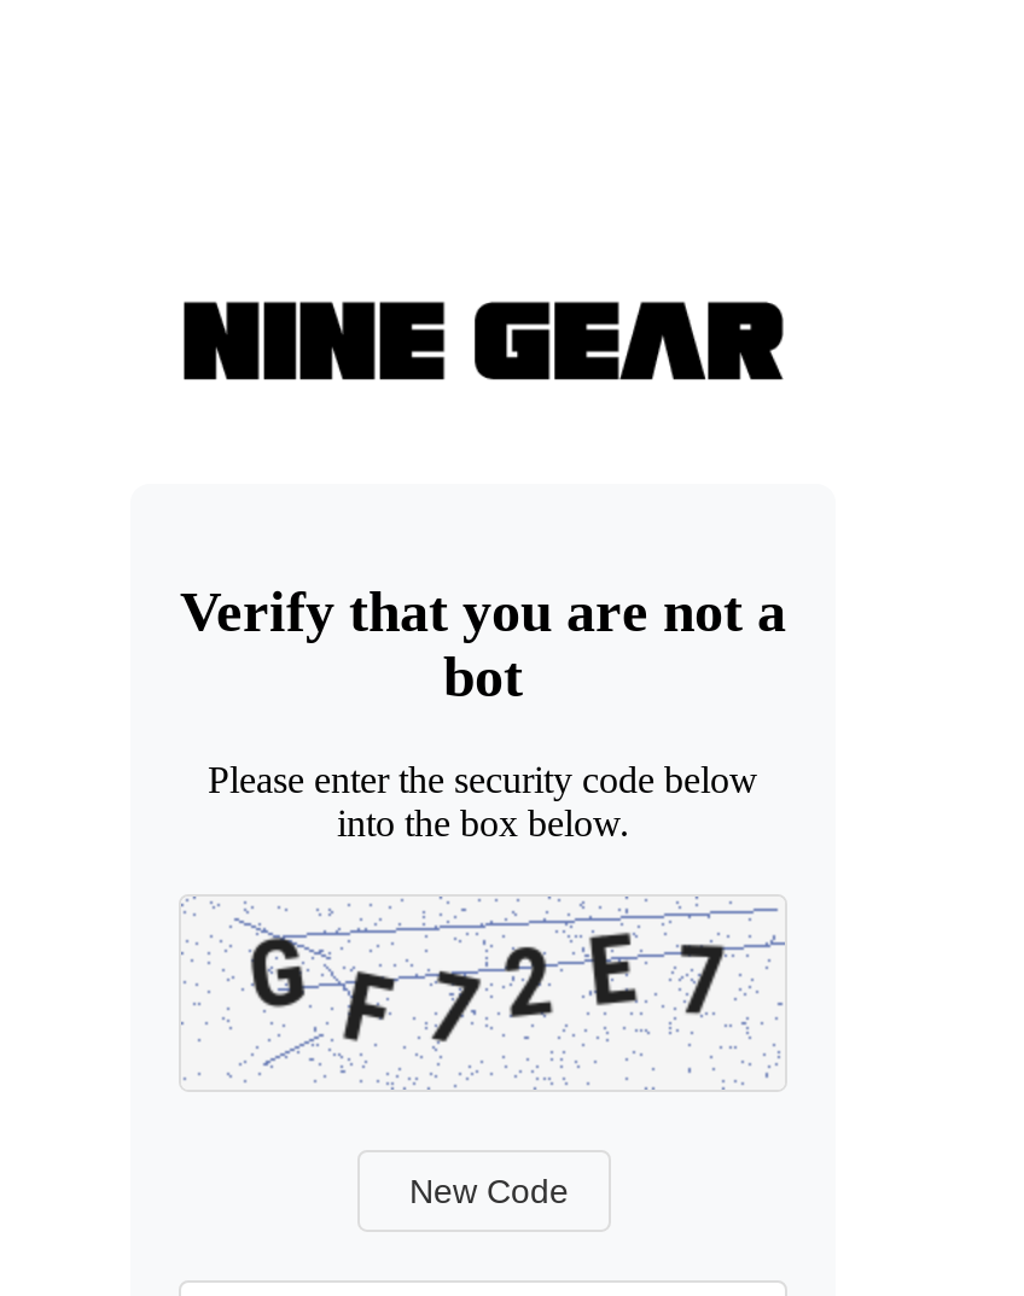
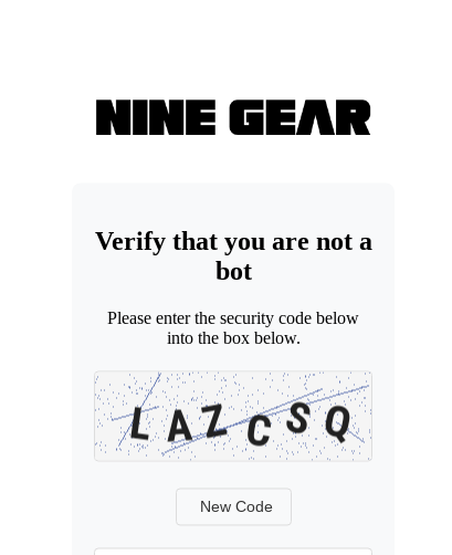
- [image]
+ [image]
